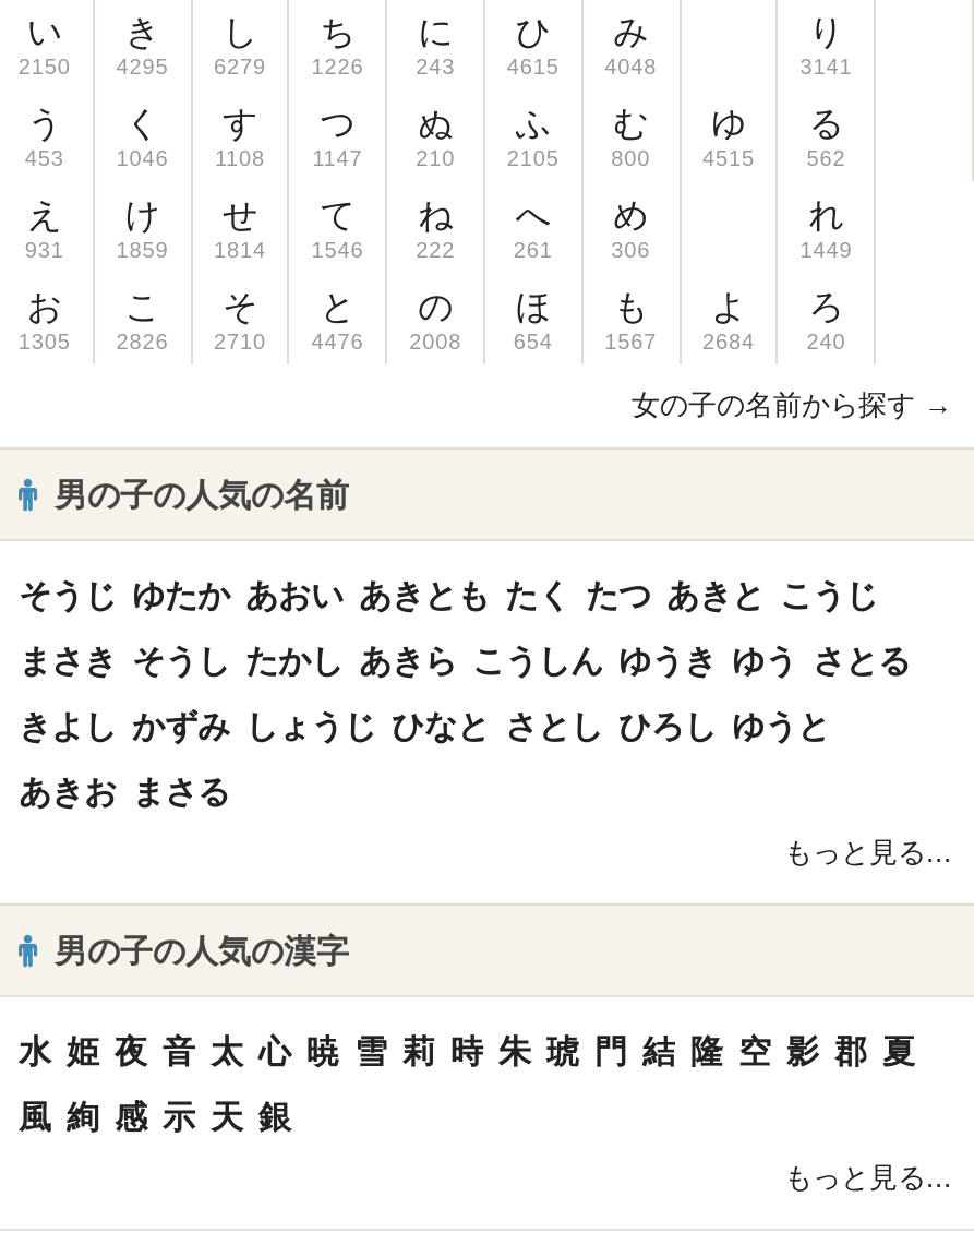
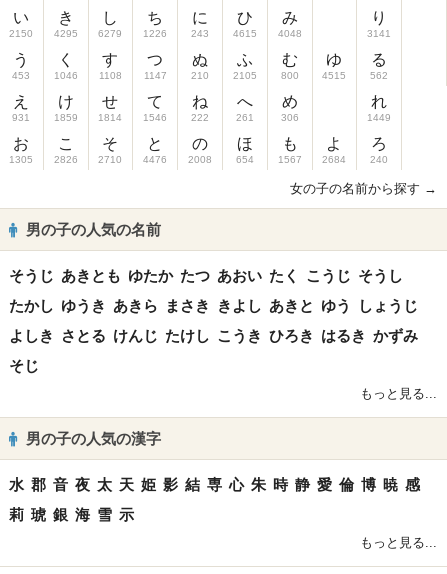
- そうじ ゆたか あおい あきとも たく たつ あきと こうじ
+ そうじ あきとも ゆたか たつ あおい たく こうじ そうし

- まさき そうし たかし あきら こうしん ゆうき ゆう さとる
+ たかし ゆうき あきら まさき きよし あきと ゆう しょうじ

- きよし かずみ しょうじ ひなと さとし ひろし ゆうと
+ よしき さとる けんじ たけし こうき ひろき はるき かずみ

- あきお まさる
+ そじ

- 水 姫 夜 音 太 心 暁 雪 莉 時 朱 琥 門 結 隆 空 影 郡 夏
+ 水 郡 音 夜 太 天 姫 影 結 専 心 朱 時 静 愛 倫 博 暁 感

- 風 絢 感 示 天 銀
+ 莉 琥 銀 海 雪 示
